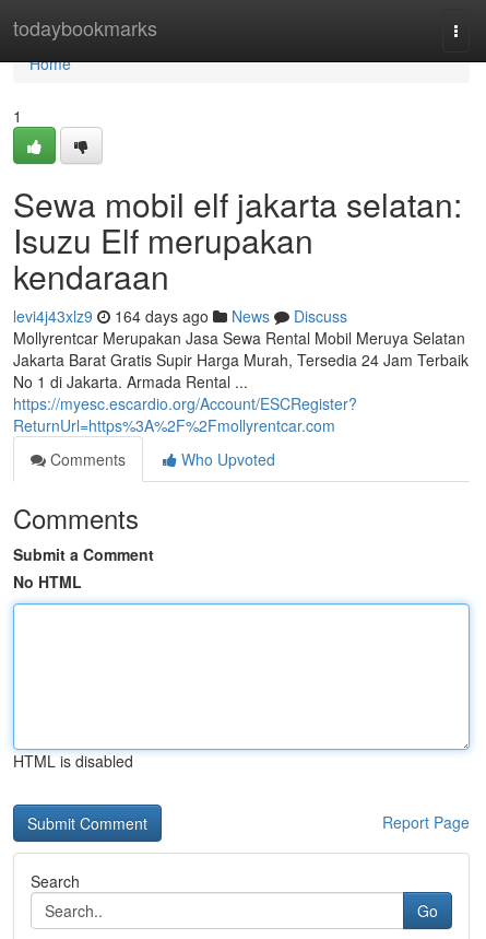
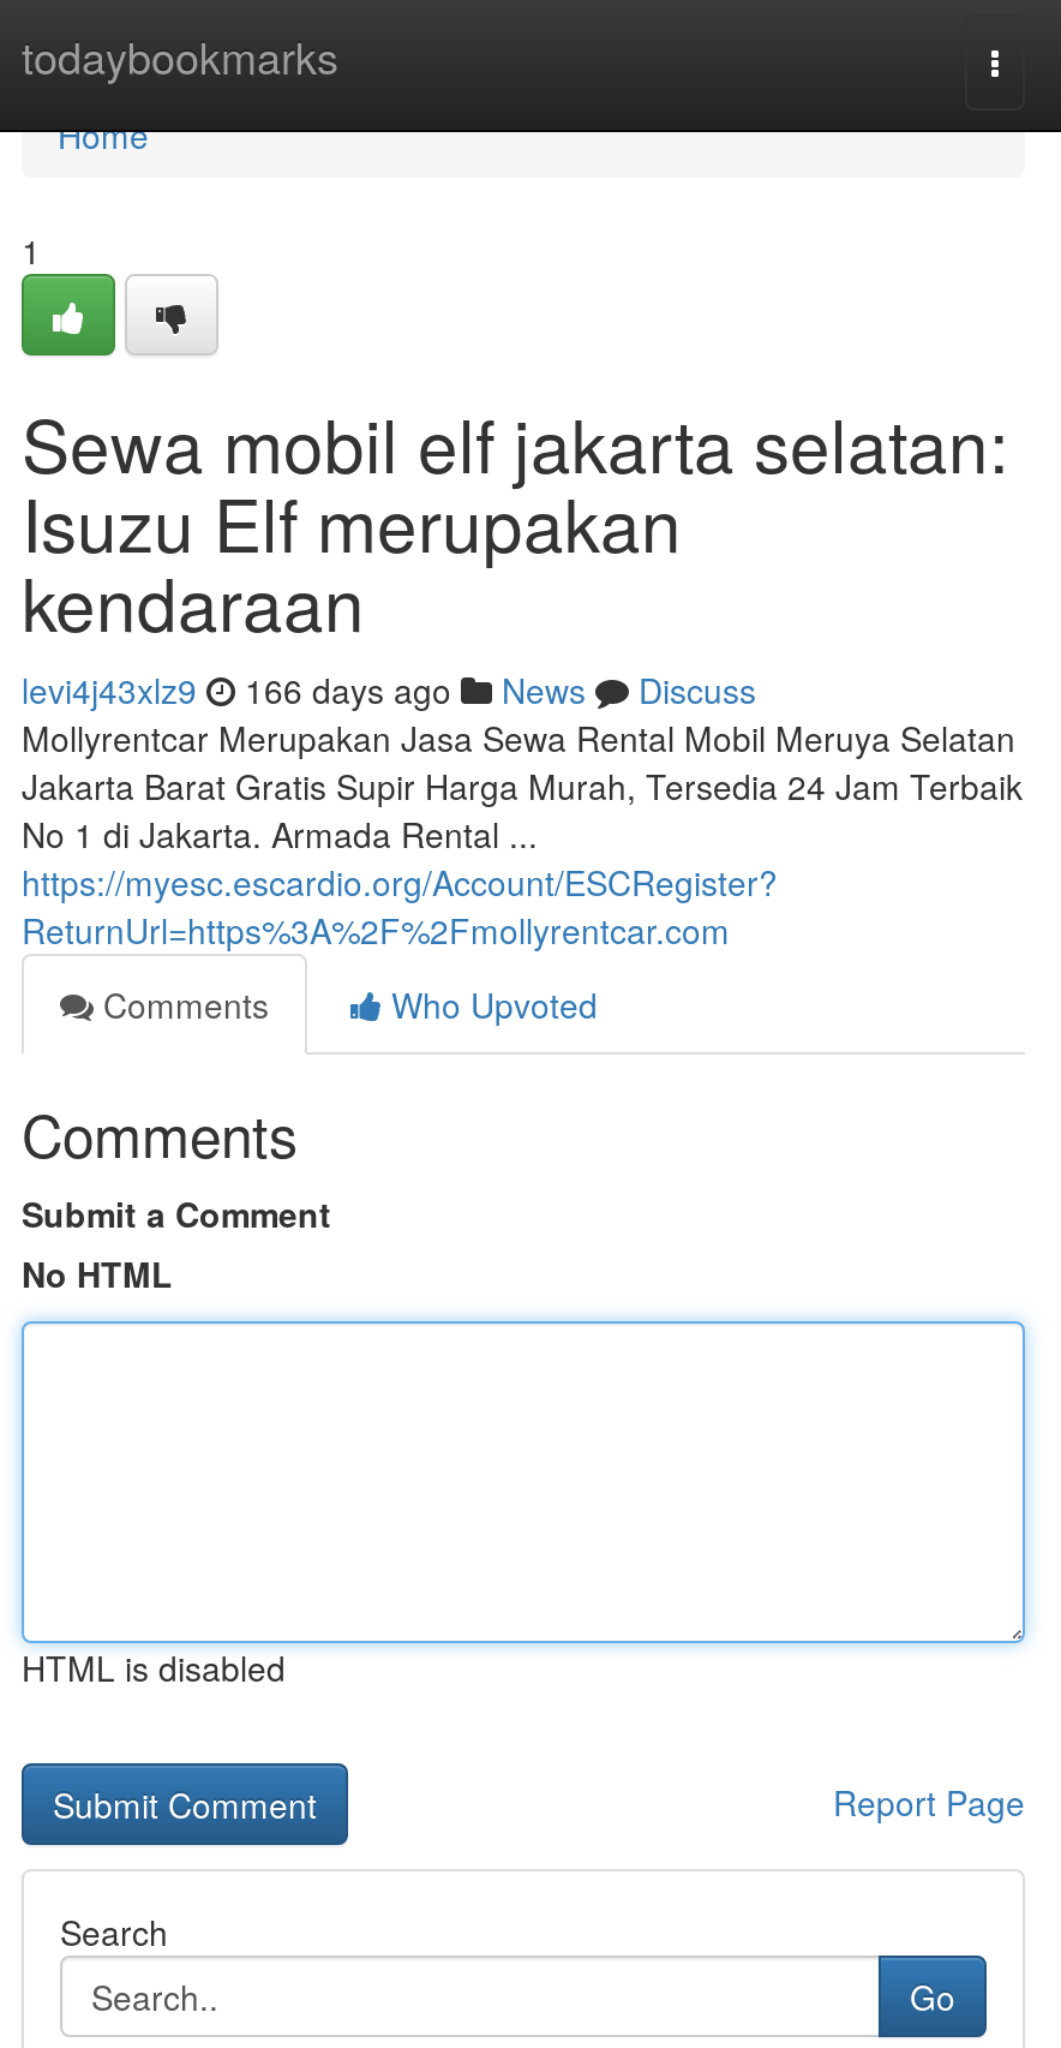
- levi4j43xlz9 164 days ago News Discuss
+ levi4j43xlz9 166 days ago News Discuss
